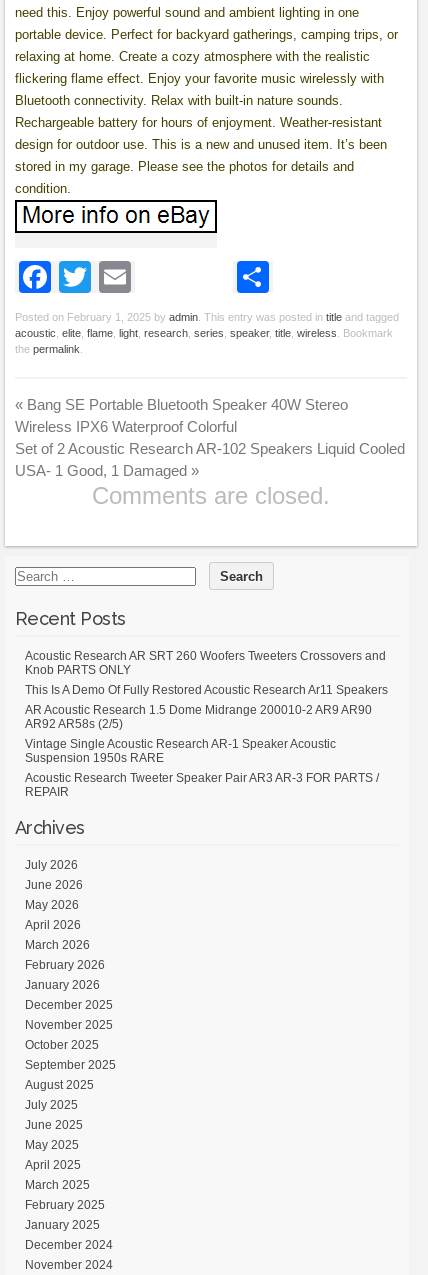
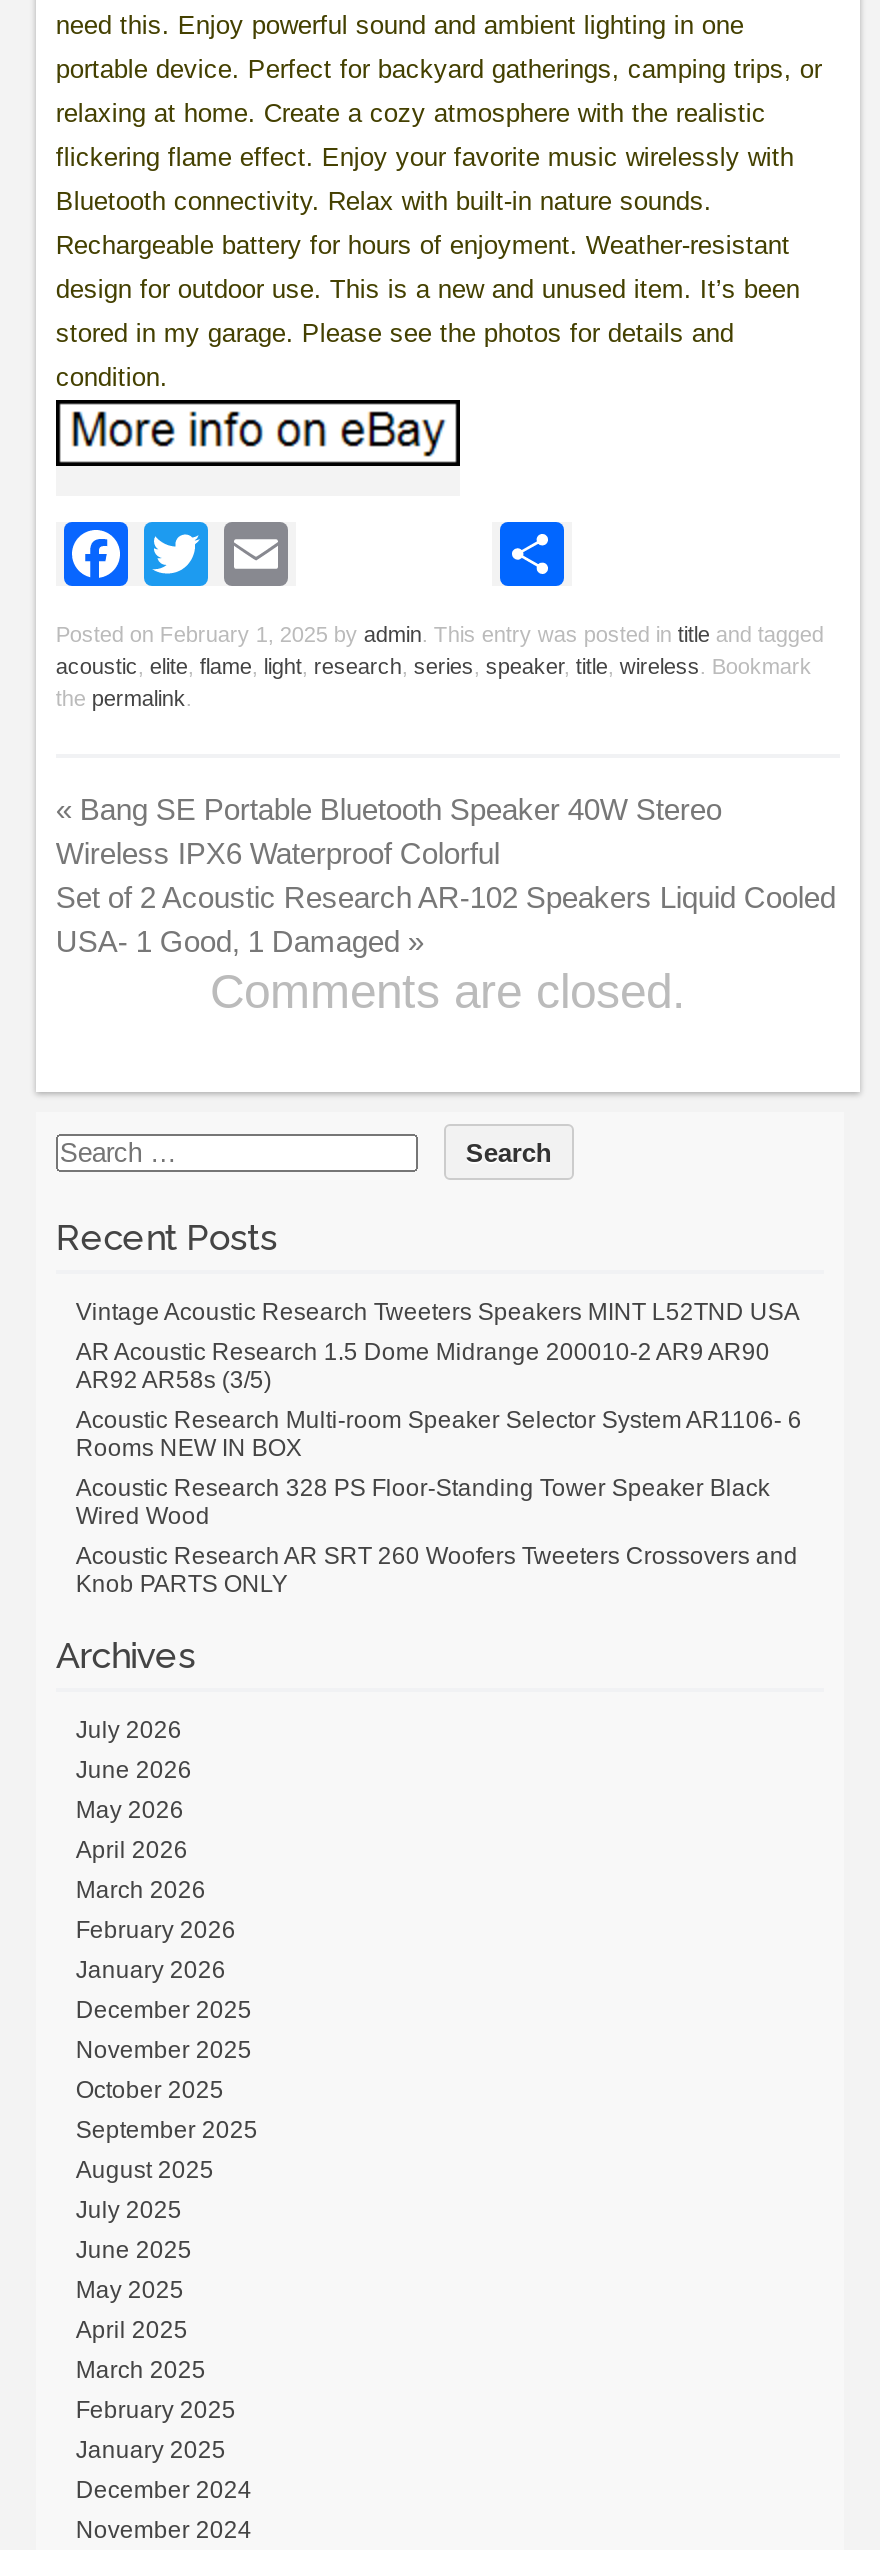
+ Vintage Acoustic Research Tweeters Speakers MINT L52TND USA
+ AR92 AR58s (3/5)
+ Acoustic Research Multi-room Speaker Selector System AR1106- 6
+ Rooms NEW IN BOX
+ Acoustic Research 328 PS Floor-Standing Tower Speaker Black
+ Wired Wood

moved down: Acoustic Research AR SRT 260 Woofers Tweeters Crossovers and | Knob PARTS ONLY

- This Is A Demo Of Fully Restored Acoustic Research Ar11 Speakers
- AR92 AR58s (2/5)
- Vintage Single Acoustic Research AR-1 Speaker Acoustic
- Suspension 1950s RARE
- Acoustic Research Tweeter Speaker Pair AR3 AR-3 FOR PARTS /
- REPAIR

moved up: AR Acoustic Research 1.5 Dome Midrange 200010-2 AR9 AR90
